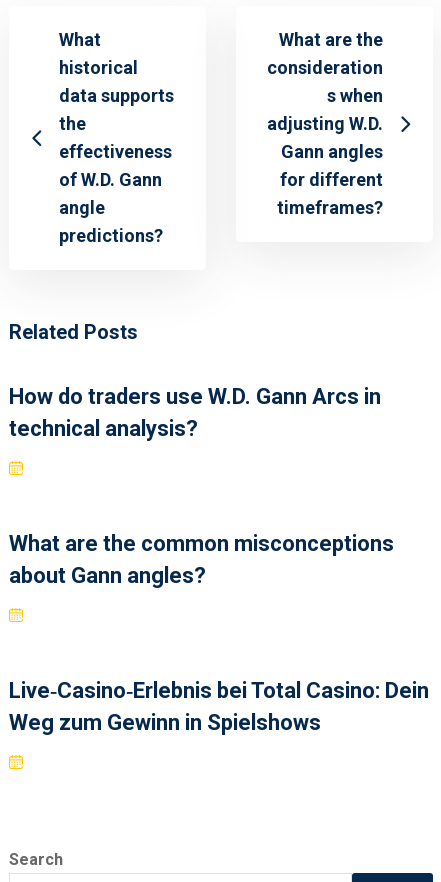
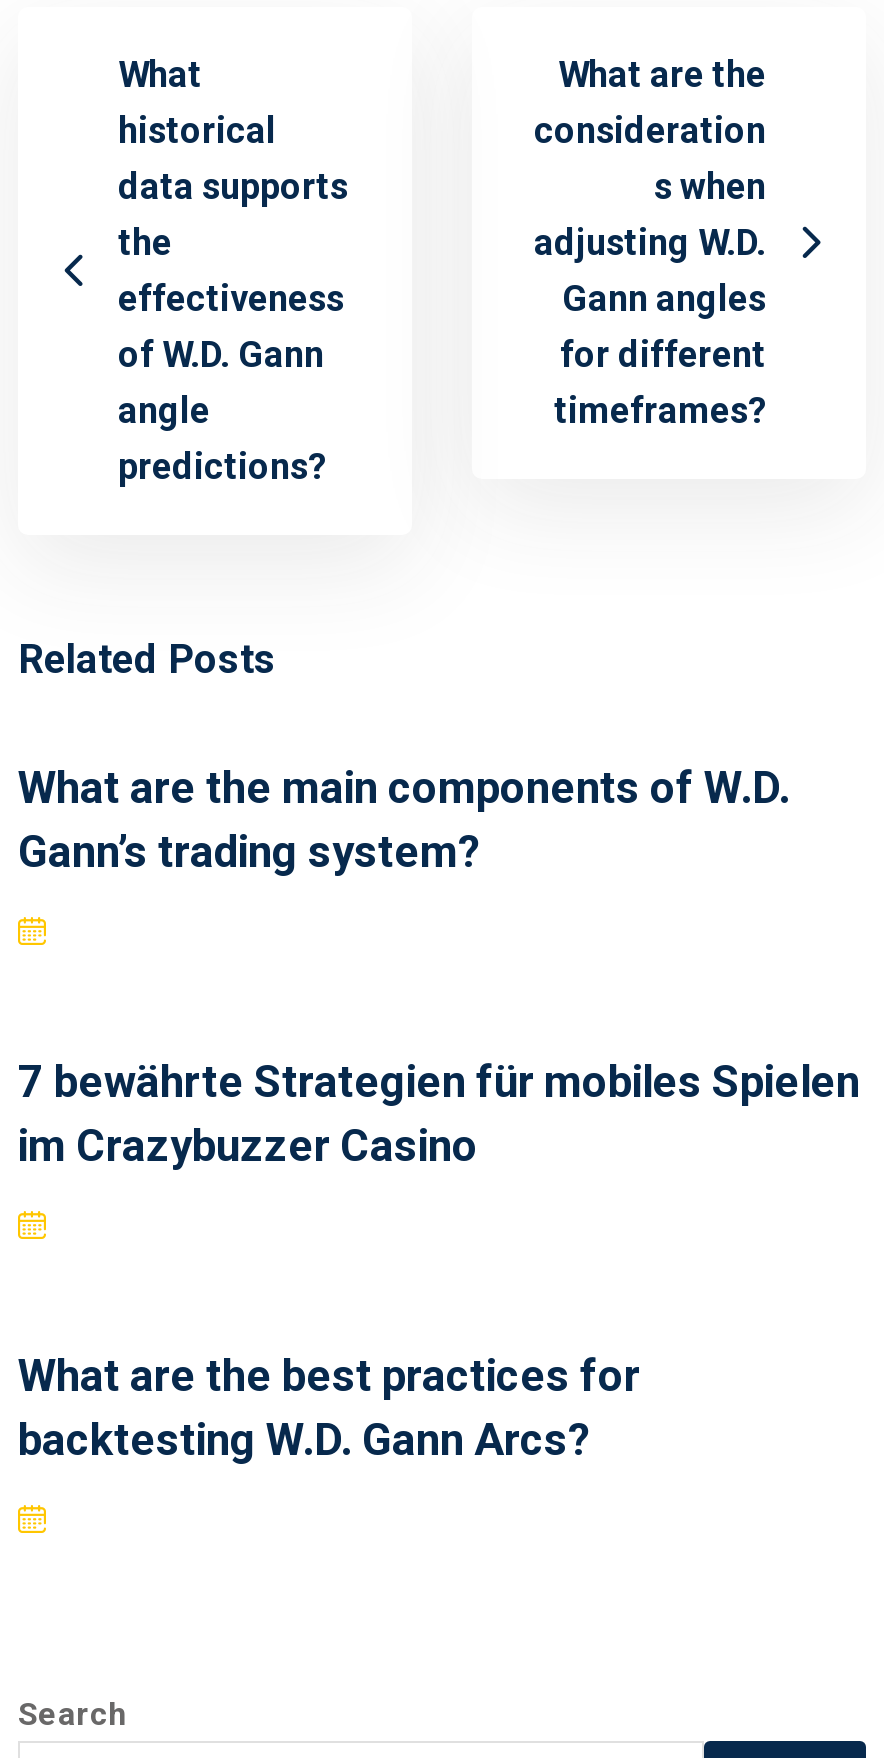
- How do traders use W.D. Gann Arcs in
- technical analysis?
+ What are the main components of W.D.
+ Gann’s trading system?

- What are the common misconceptions
- about Gann angles?
+ 7 bewährte Strategien für mobiles Spielen
+ im Crazybuzzer Casino

- Live‑Casino‑Erlebnis bei Total Casino: Dein
- Weg zum Gewinn in Spielshows
+ What are the best practices for
+ backtesting W.D. Gann Arcs?
